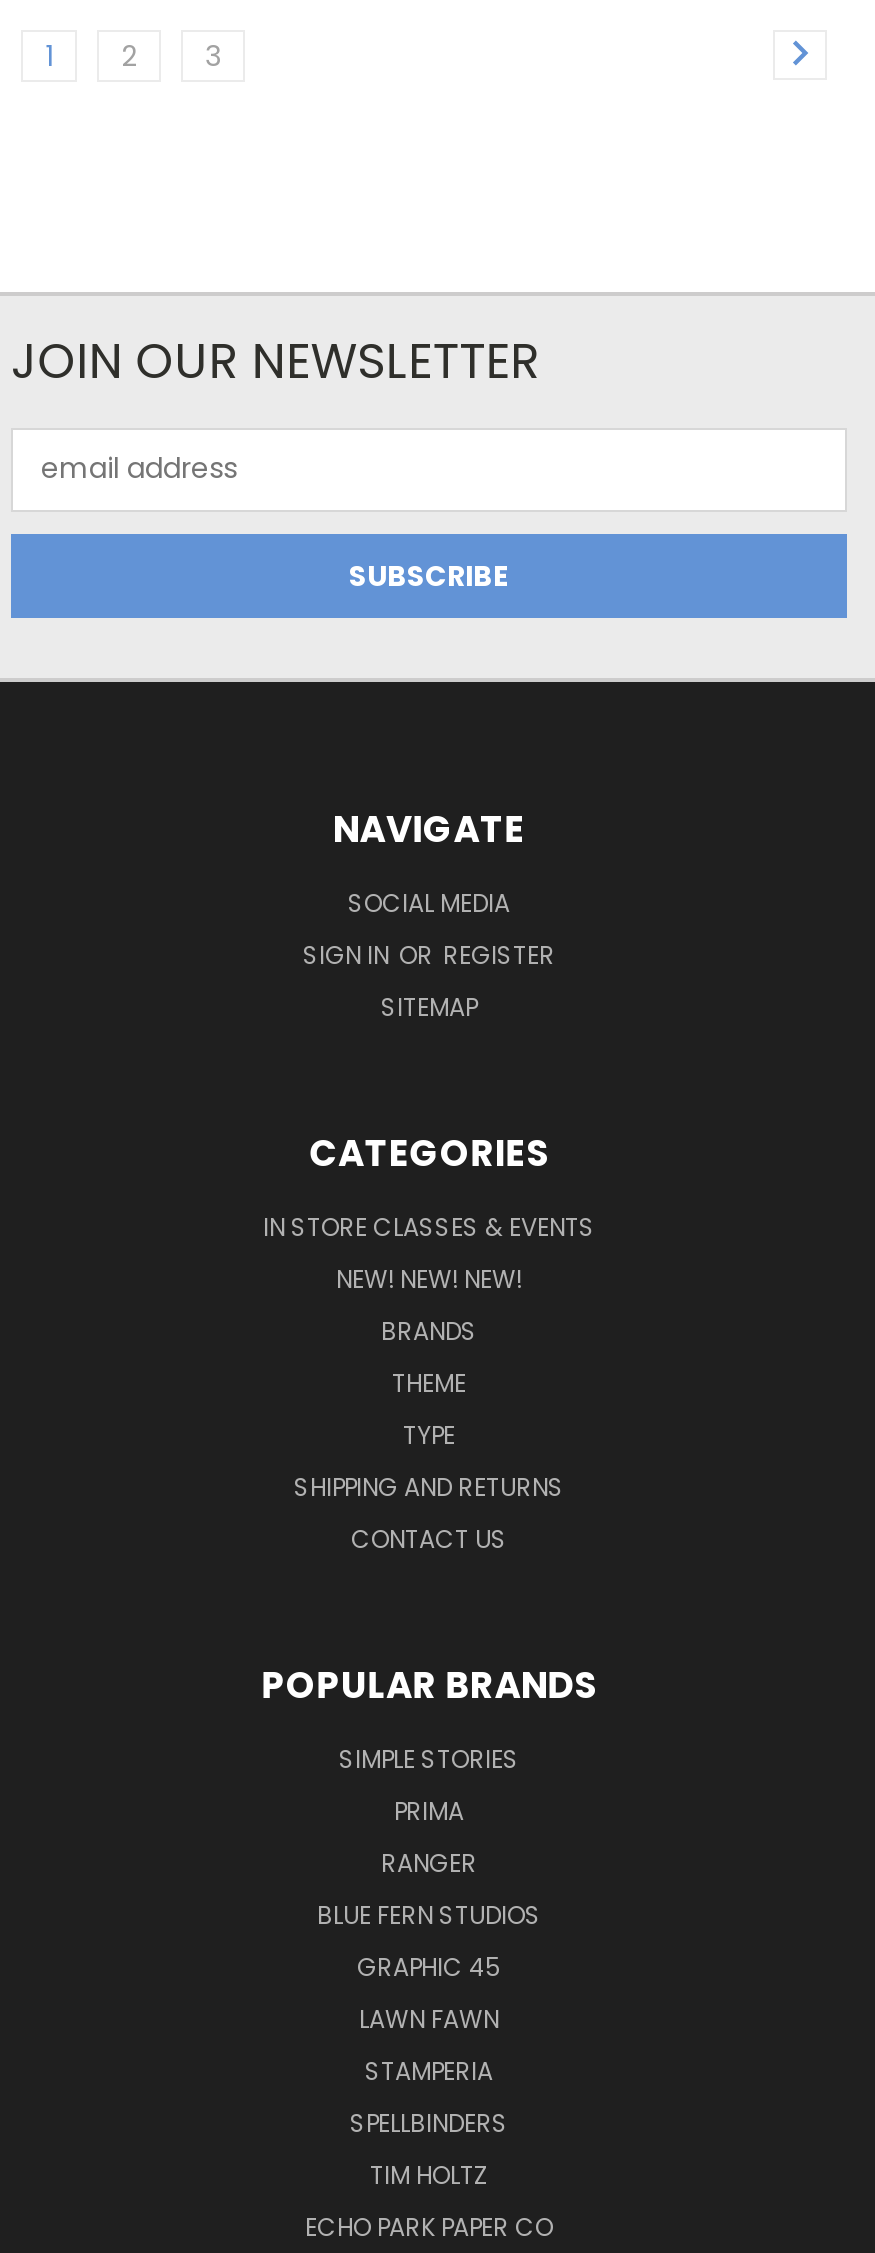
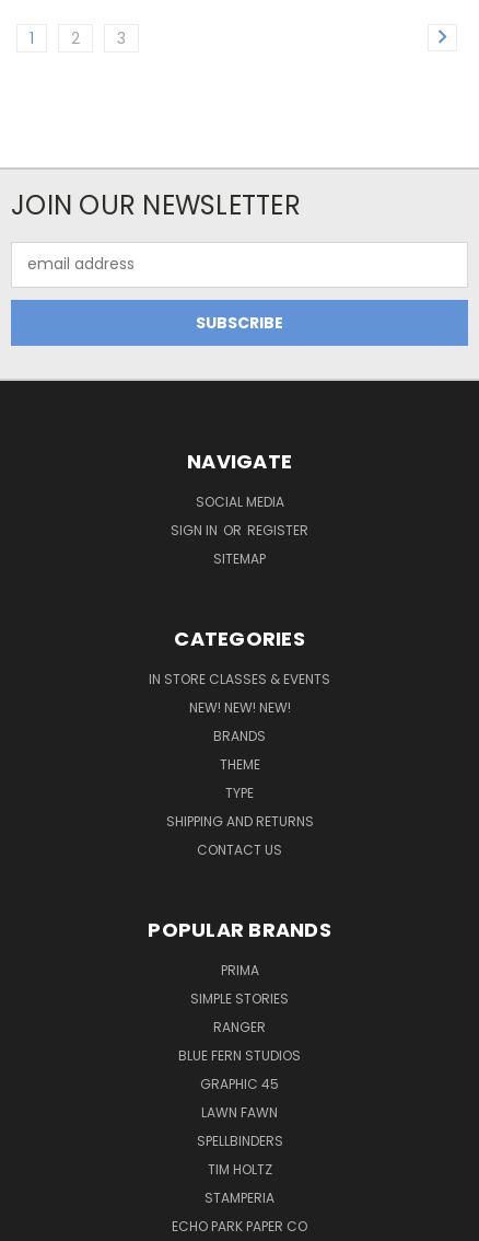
moved down: SIMPLE STORIES

moved up: PRIMA

moved down: STAMPERIA

moved up: SPELLBINDERS | TIM HOLTZ
